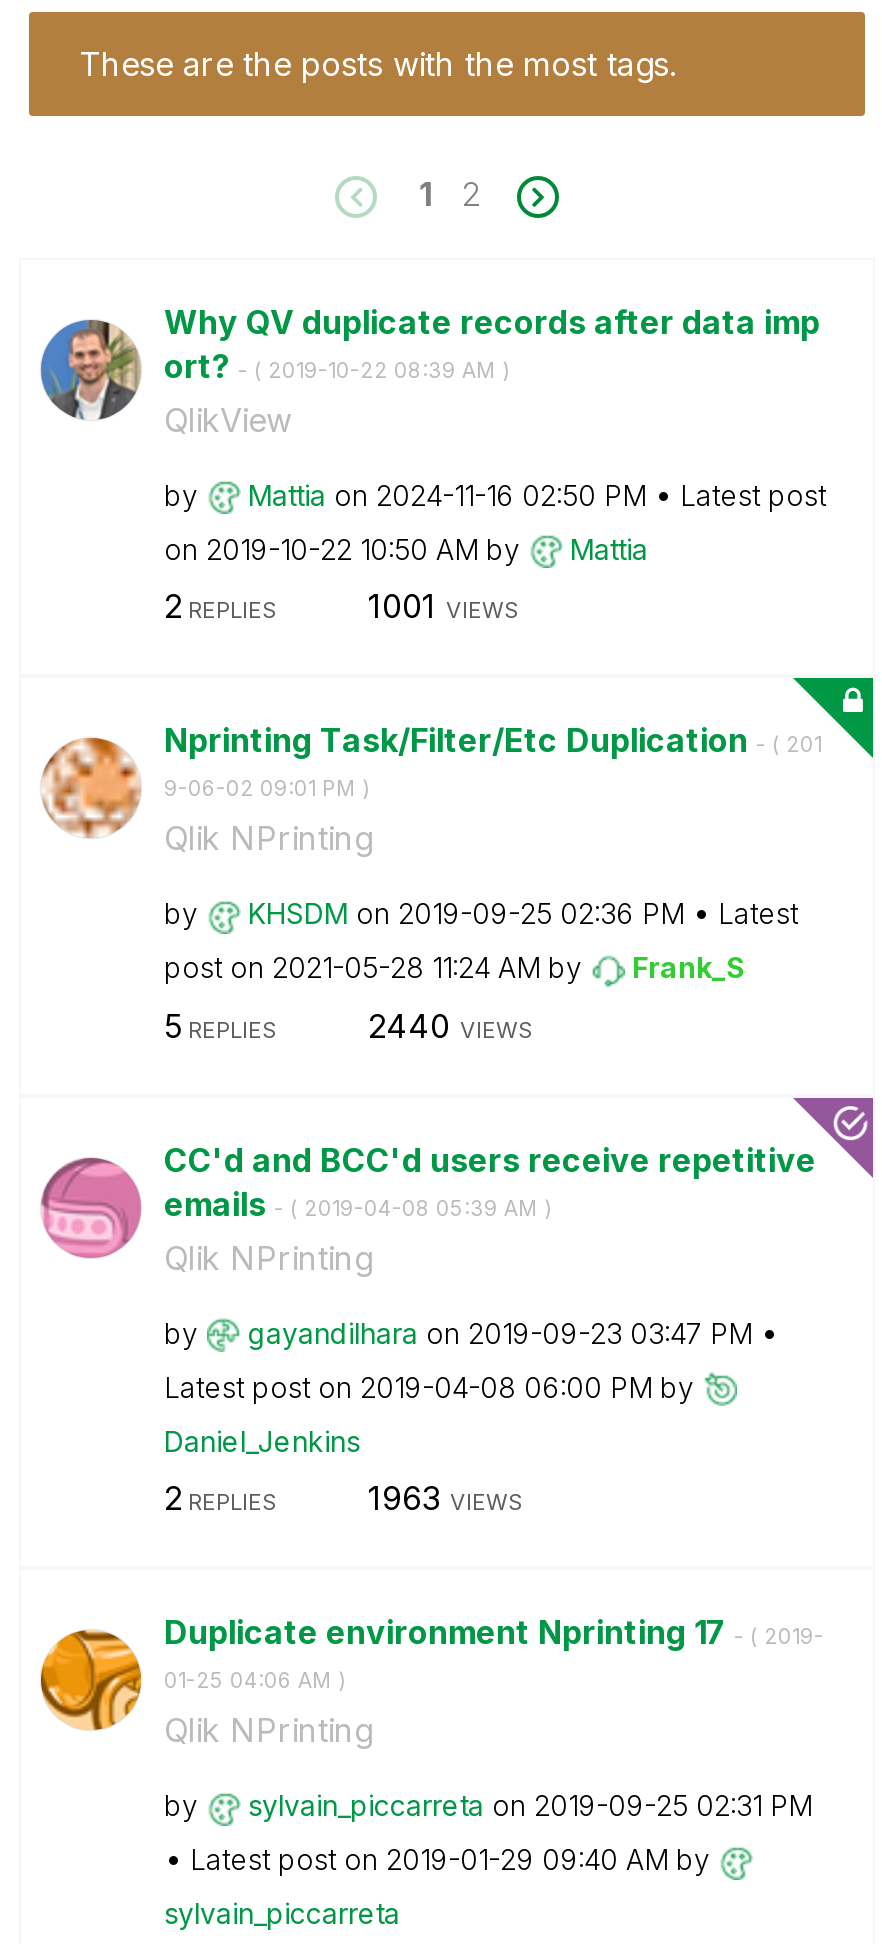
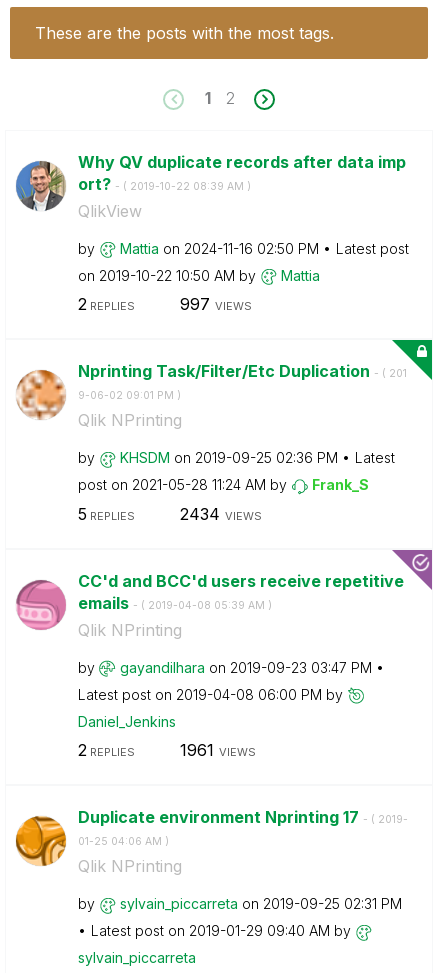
- 1001 VIEWS
+ 997 VIEWS

- 2440 VIEWS
+ 2434 VIEWS

- 1963 VIEWS
+ 1961 VIEWS
